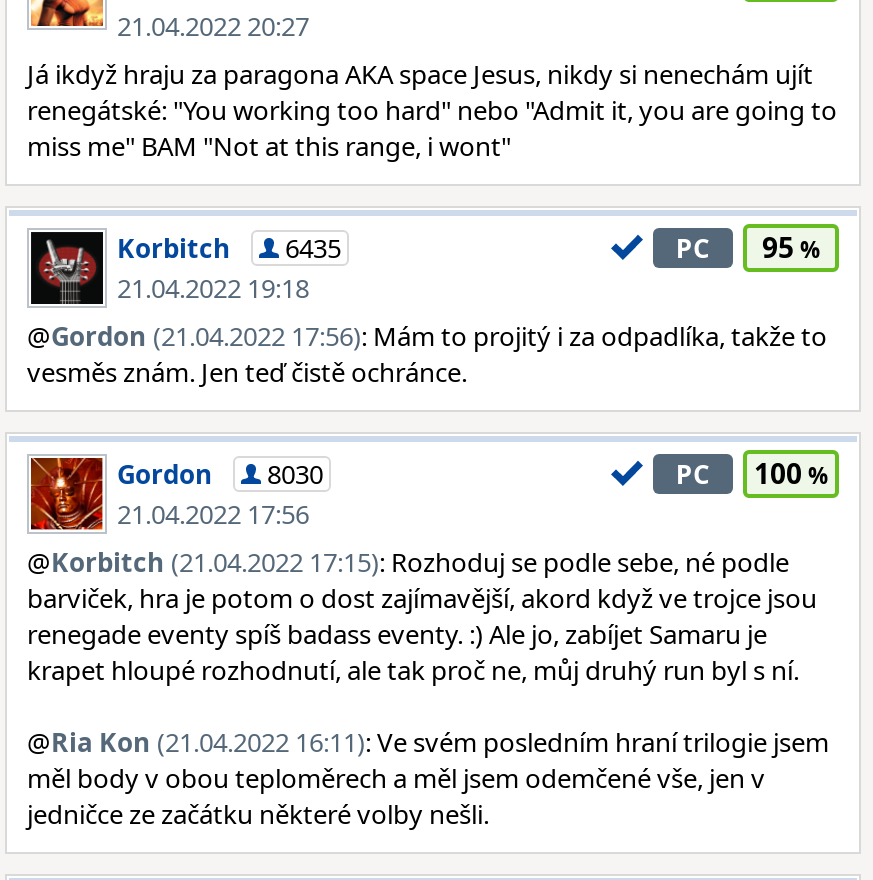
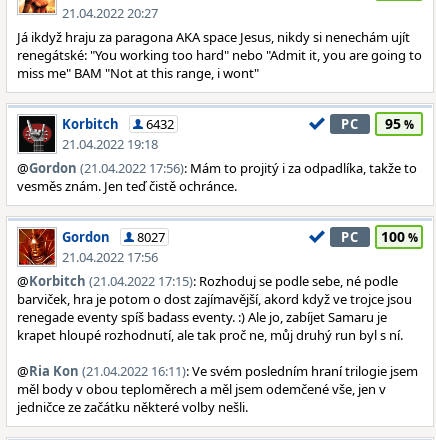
- Korbitch 6435
+ Korbitch 6432

- Gordon 8030
+ Gordon 8027
